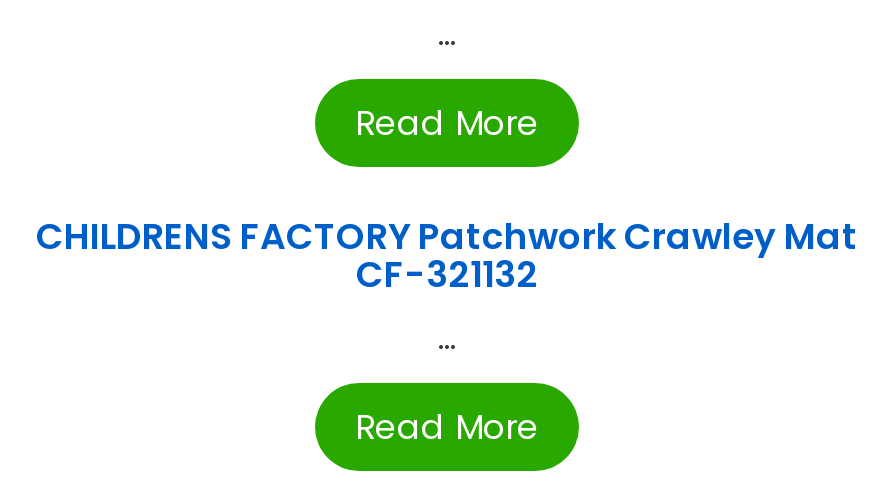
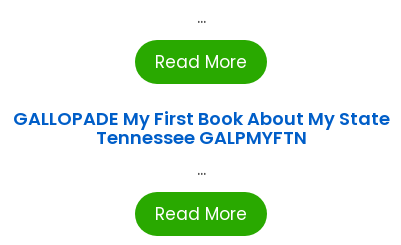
- CHILDRENS FACTORY Patchwork Crawley Mat
- CF-321132
+ GALLOPADE My First Book About My State
+ Tennessee GALPMYFTN
